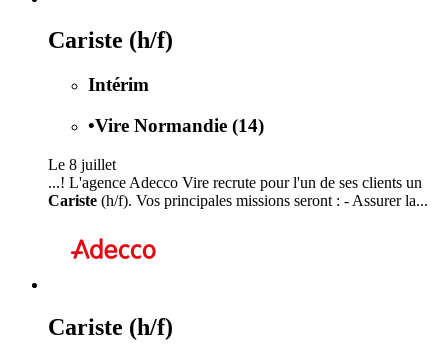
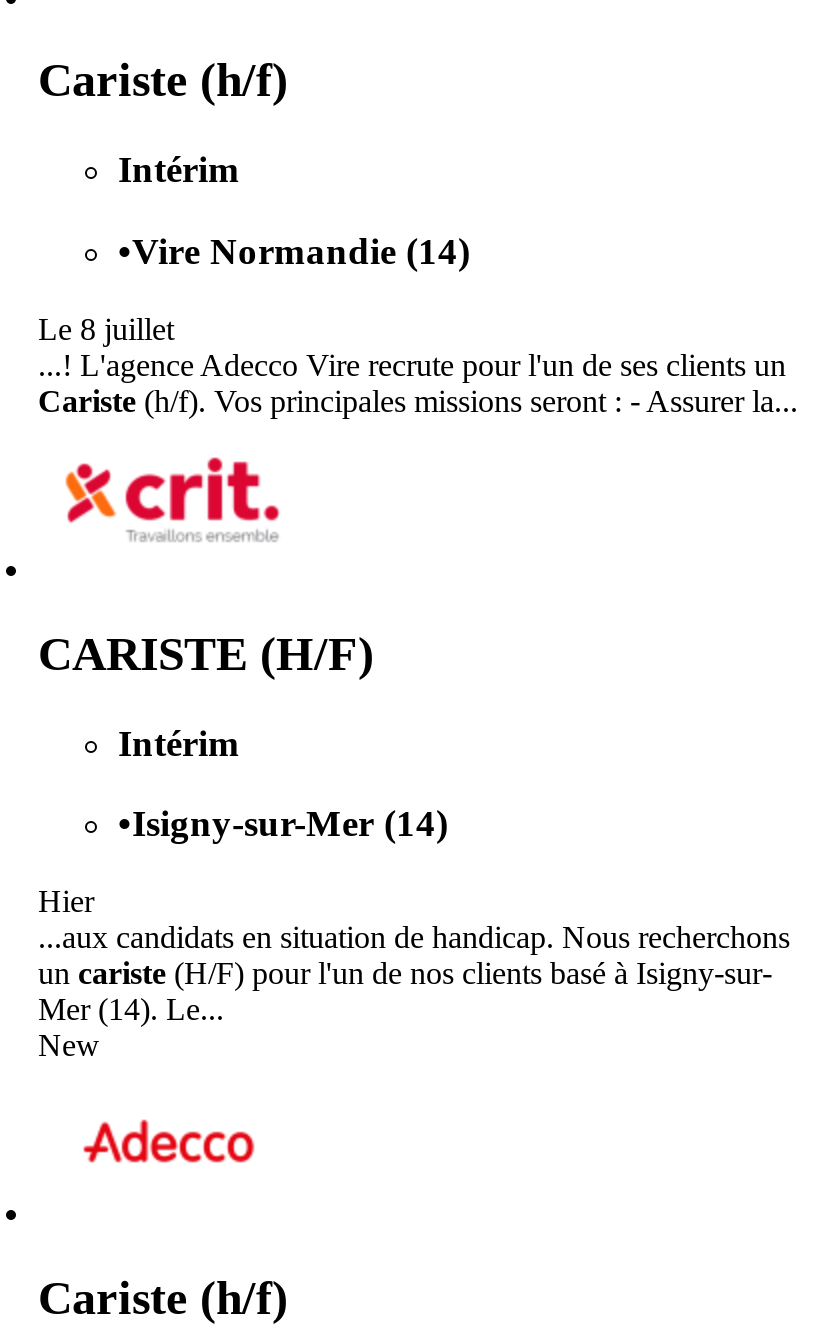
+ CARISTE (H/F)
+ Intérim
+ •Isigny-sur-Mer (14)
+ Hier
+ ...aux candidats en situation de handicap. Nous recherchons
+ un cariste (H/F) pour l'un de nos clients basé à Isigny-sur-
+ Mer (14). Le...
+ New

+ [image]
